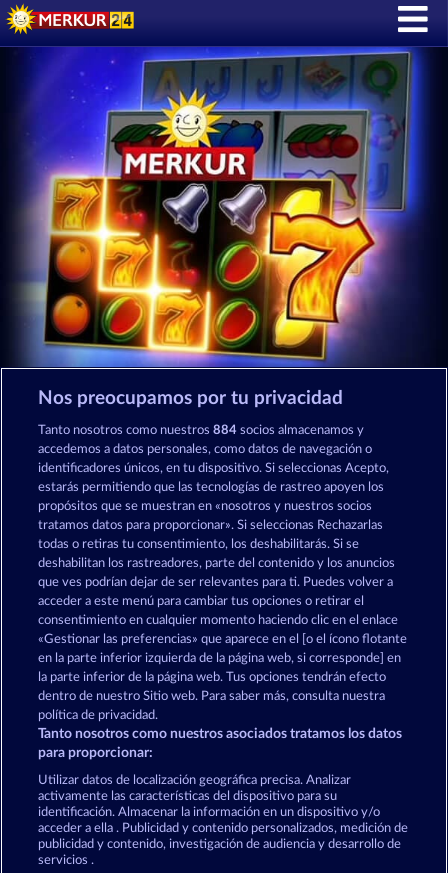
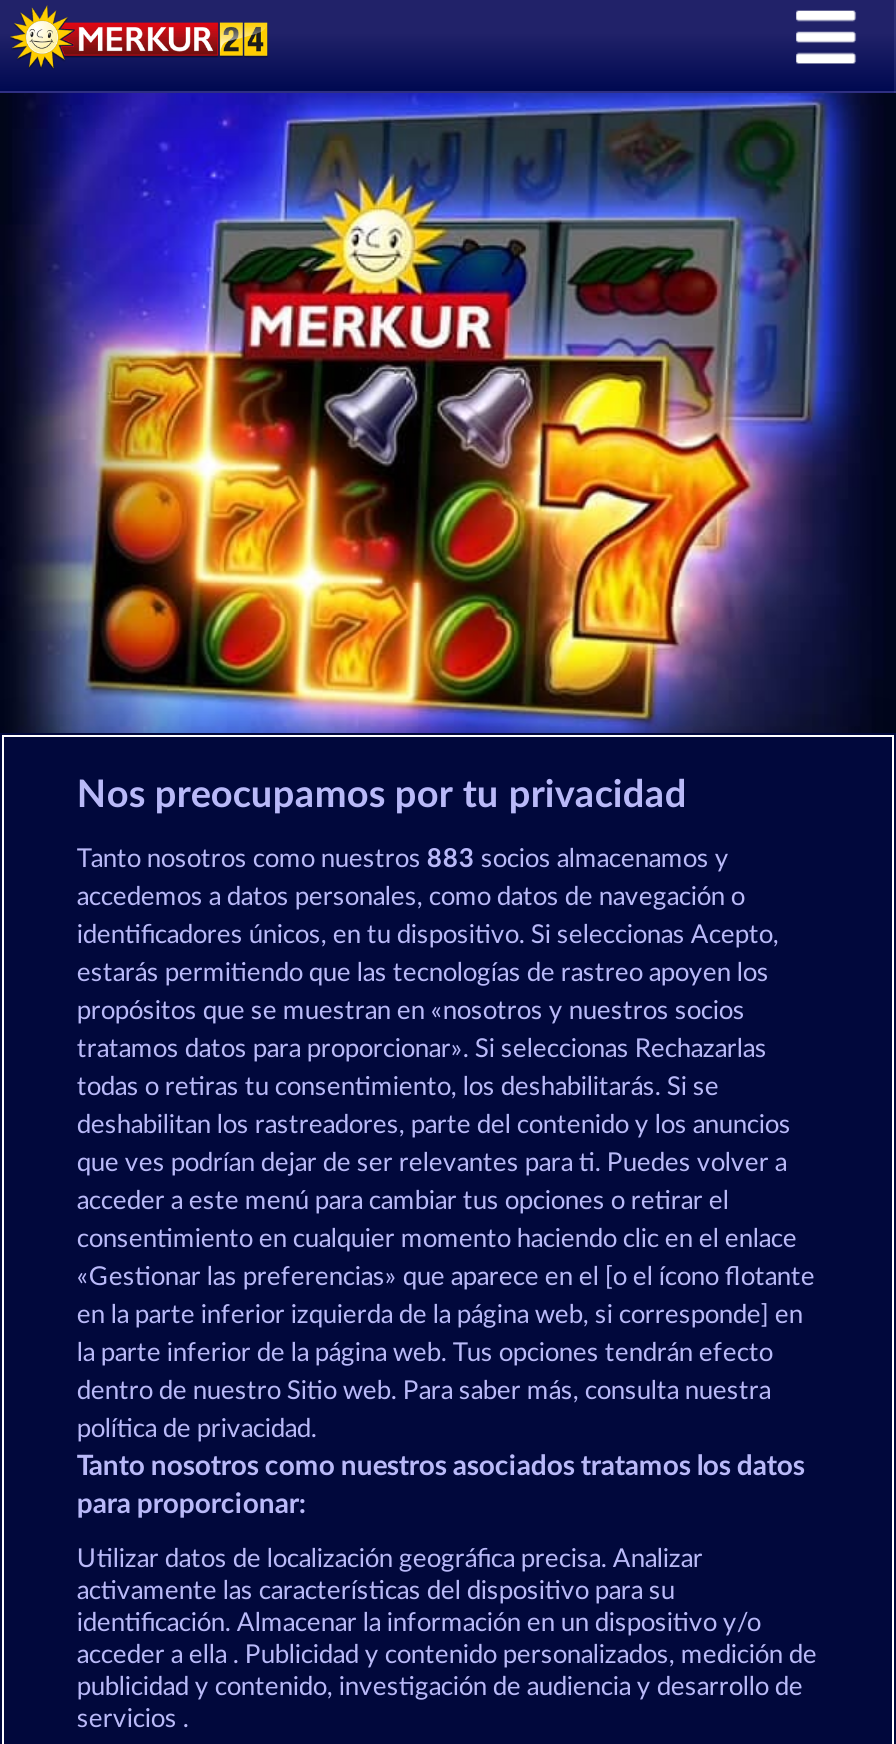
- Tanto nosotros como nuestros 884 socios almacenamos y
+ Tanto nosotros como nuestros 883 socios almacenamos y
